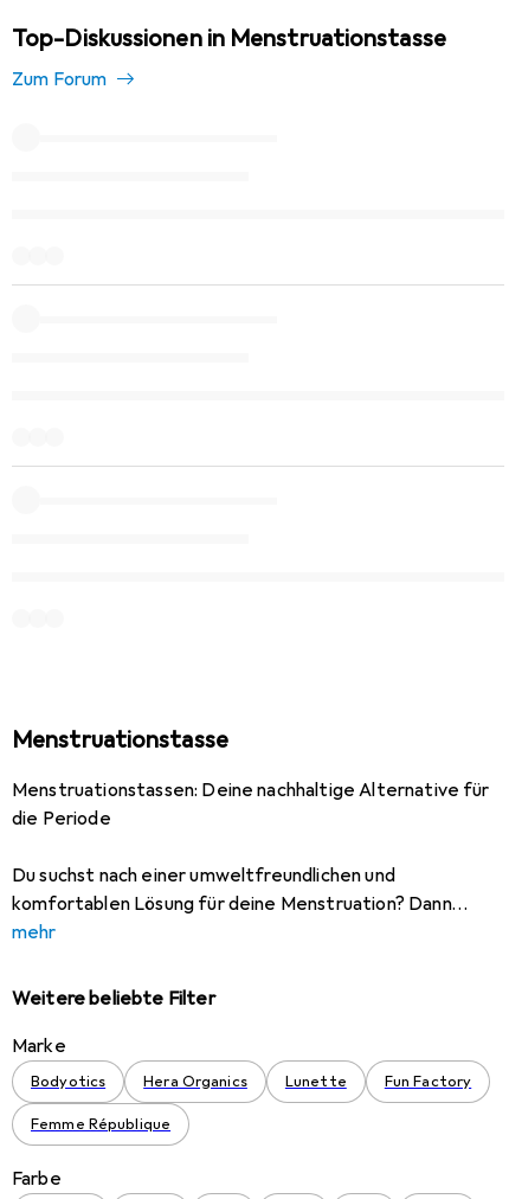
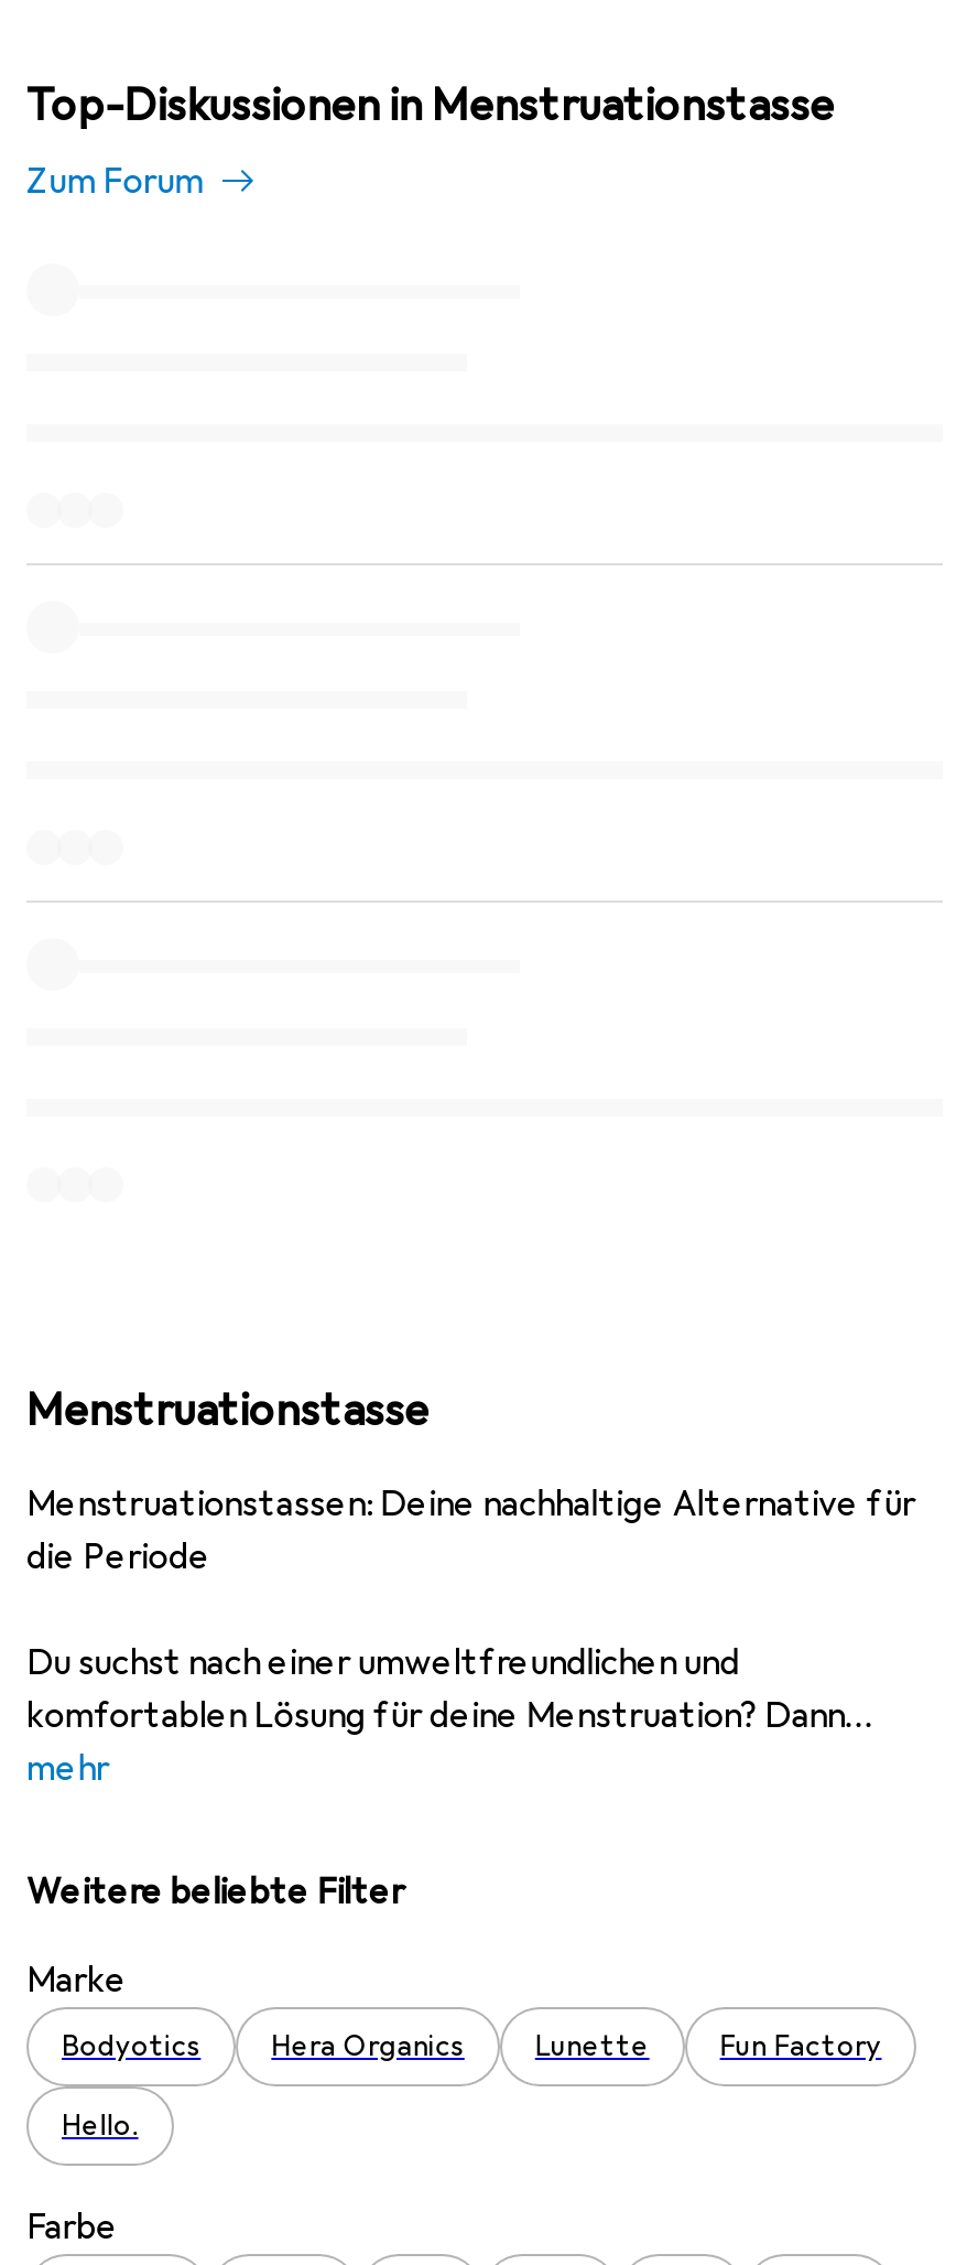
- Femme République
+ Hello.
